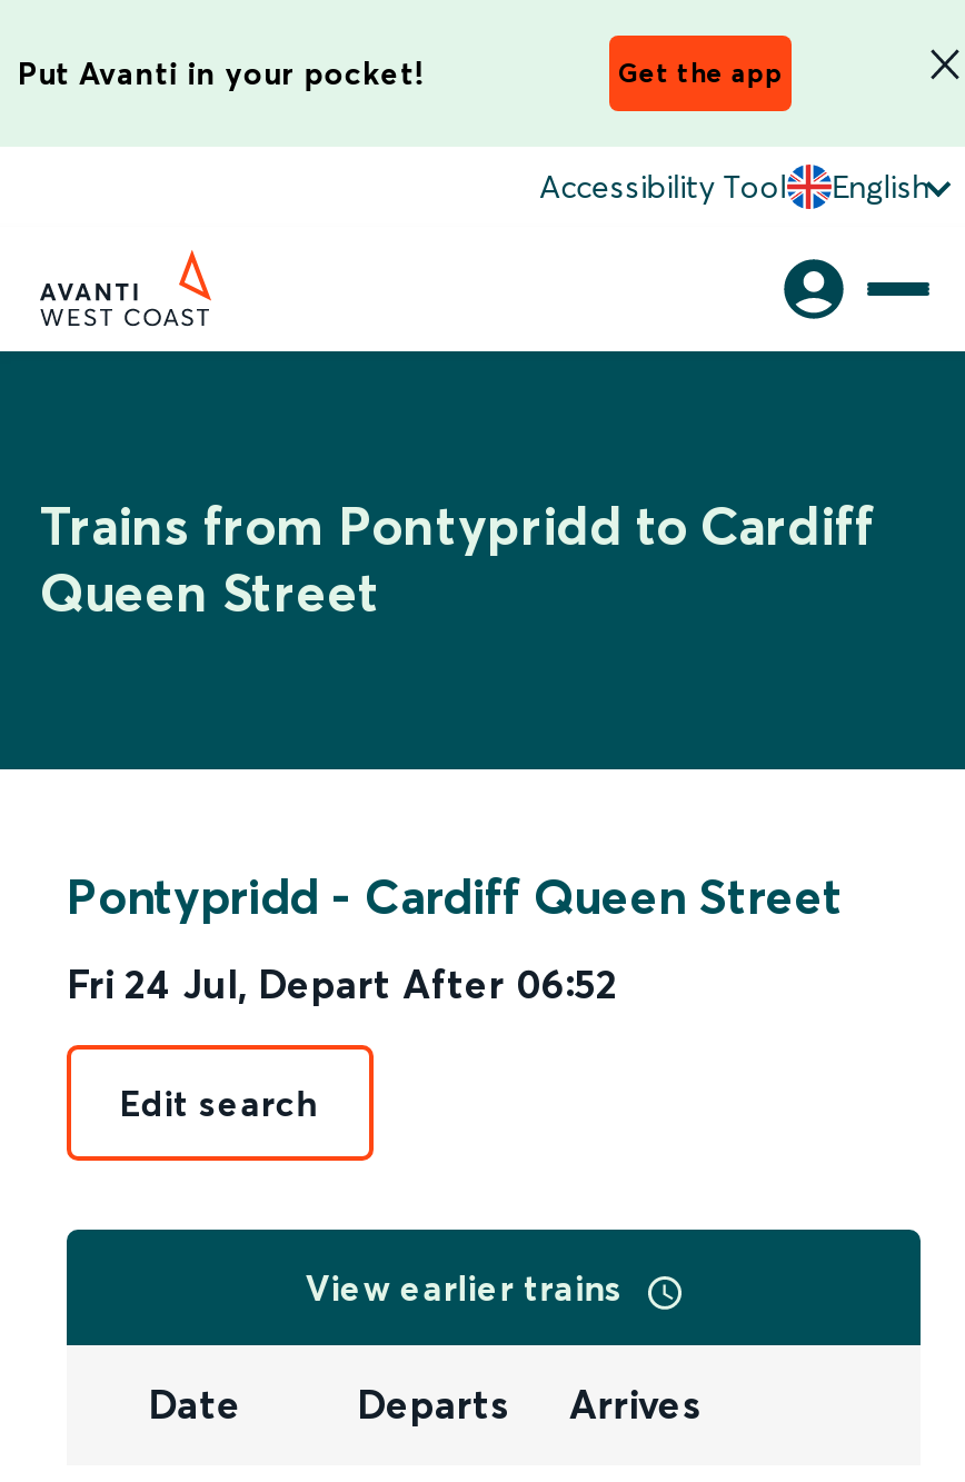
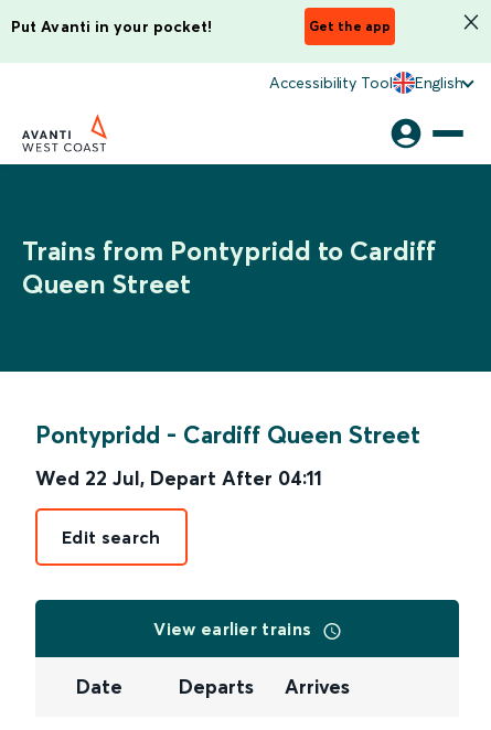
- Fri 24 Jul, Depart After 06:52
+ Wed 22 Jul, Depart After 04:11
